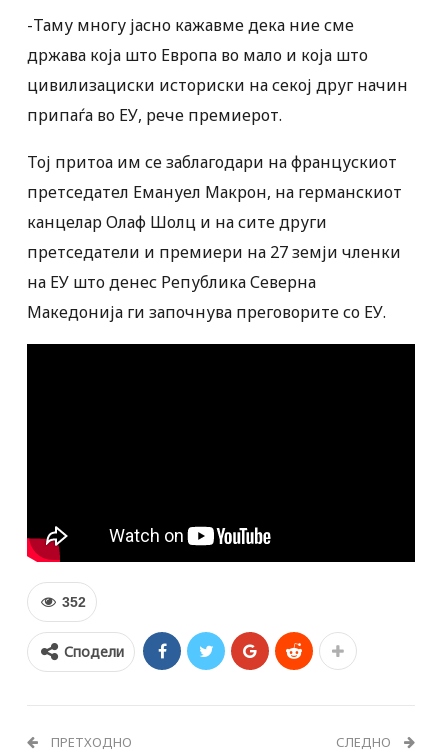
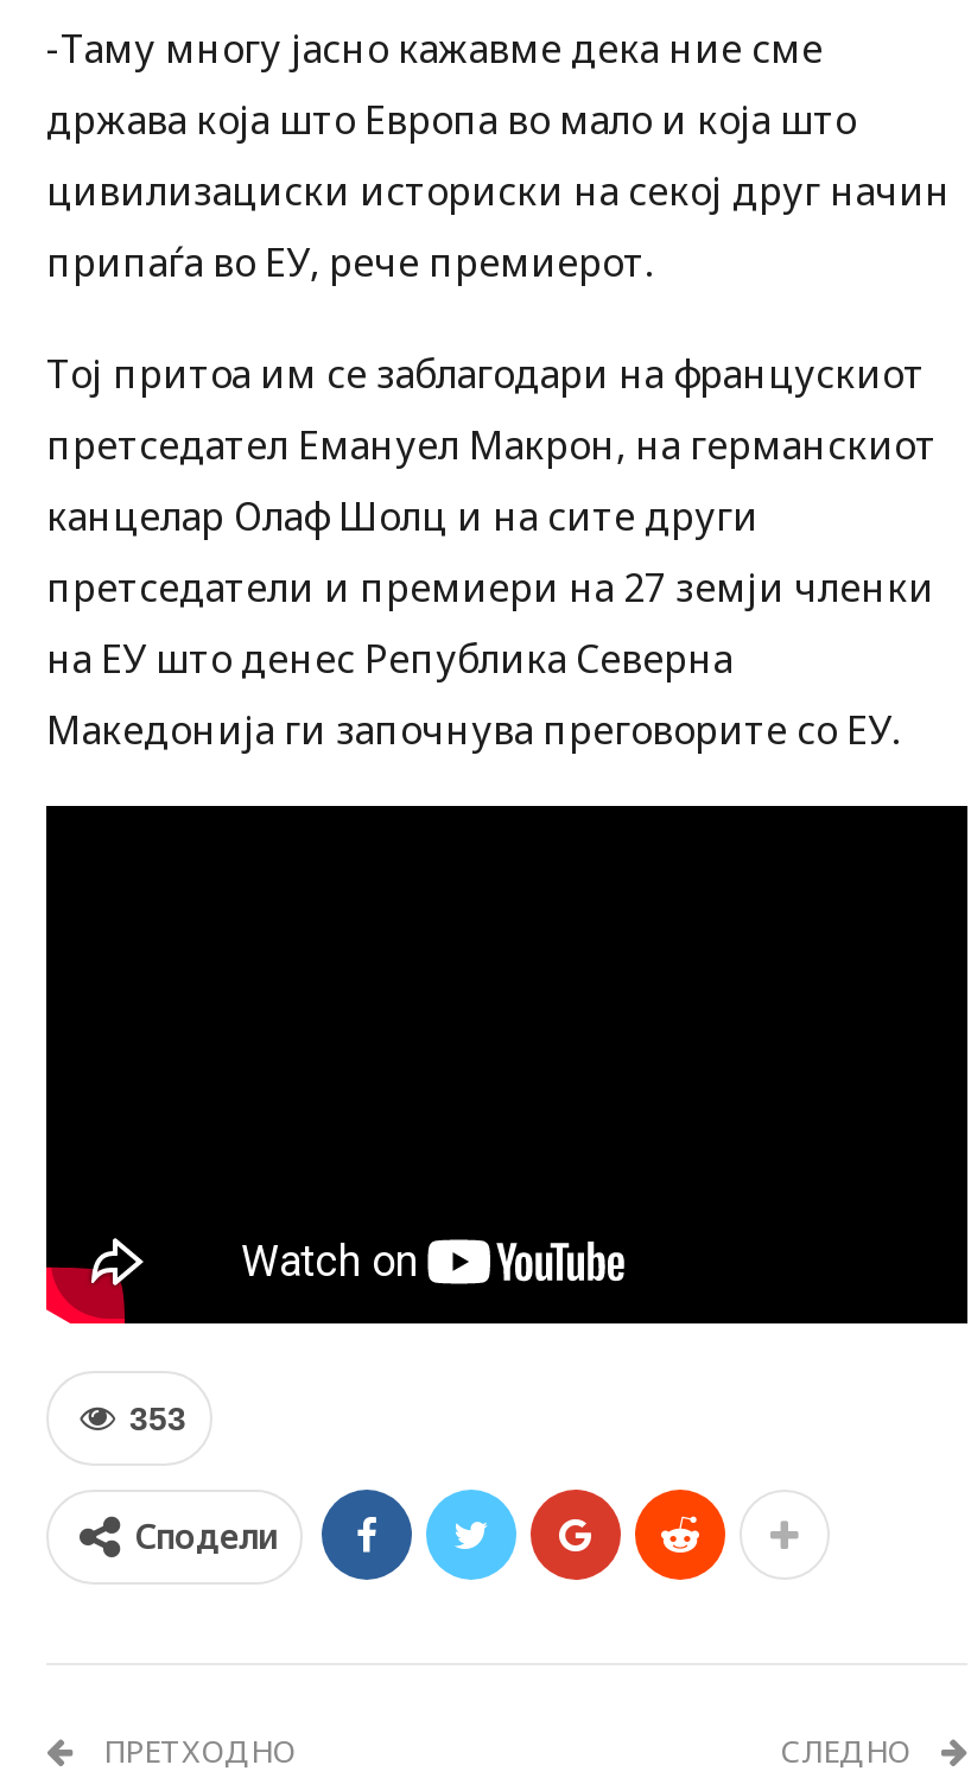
- 352
+ 353
